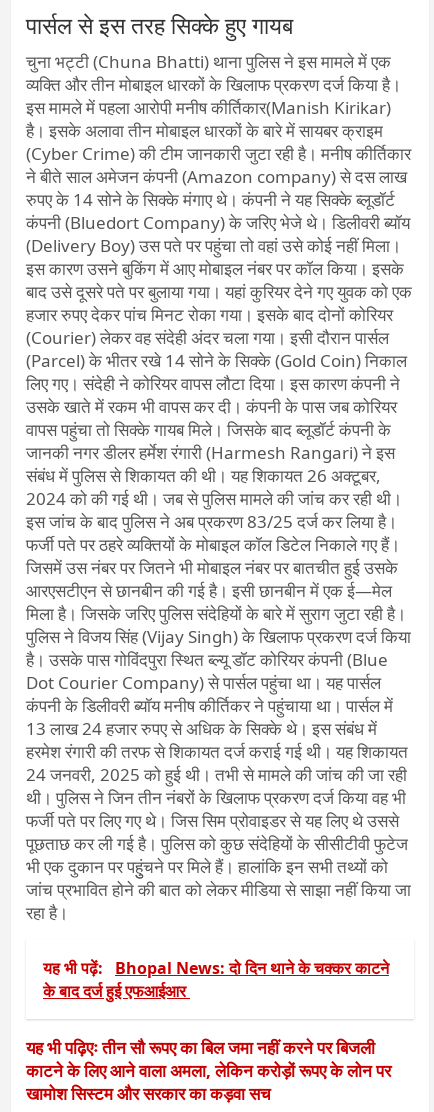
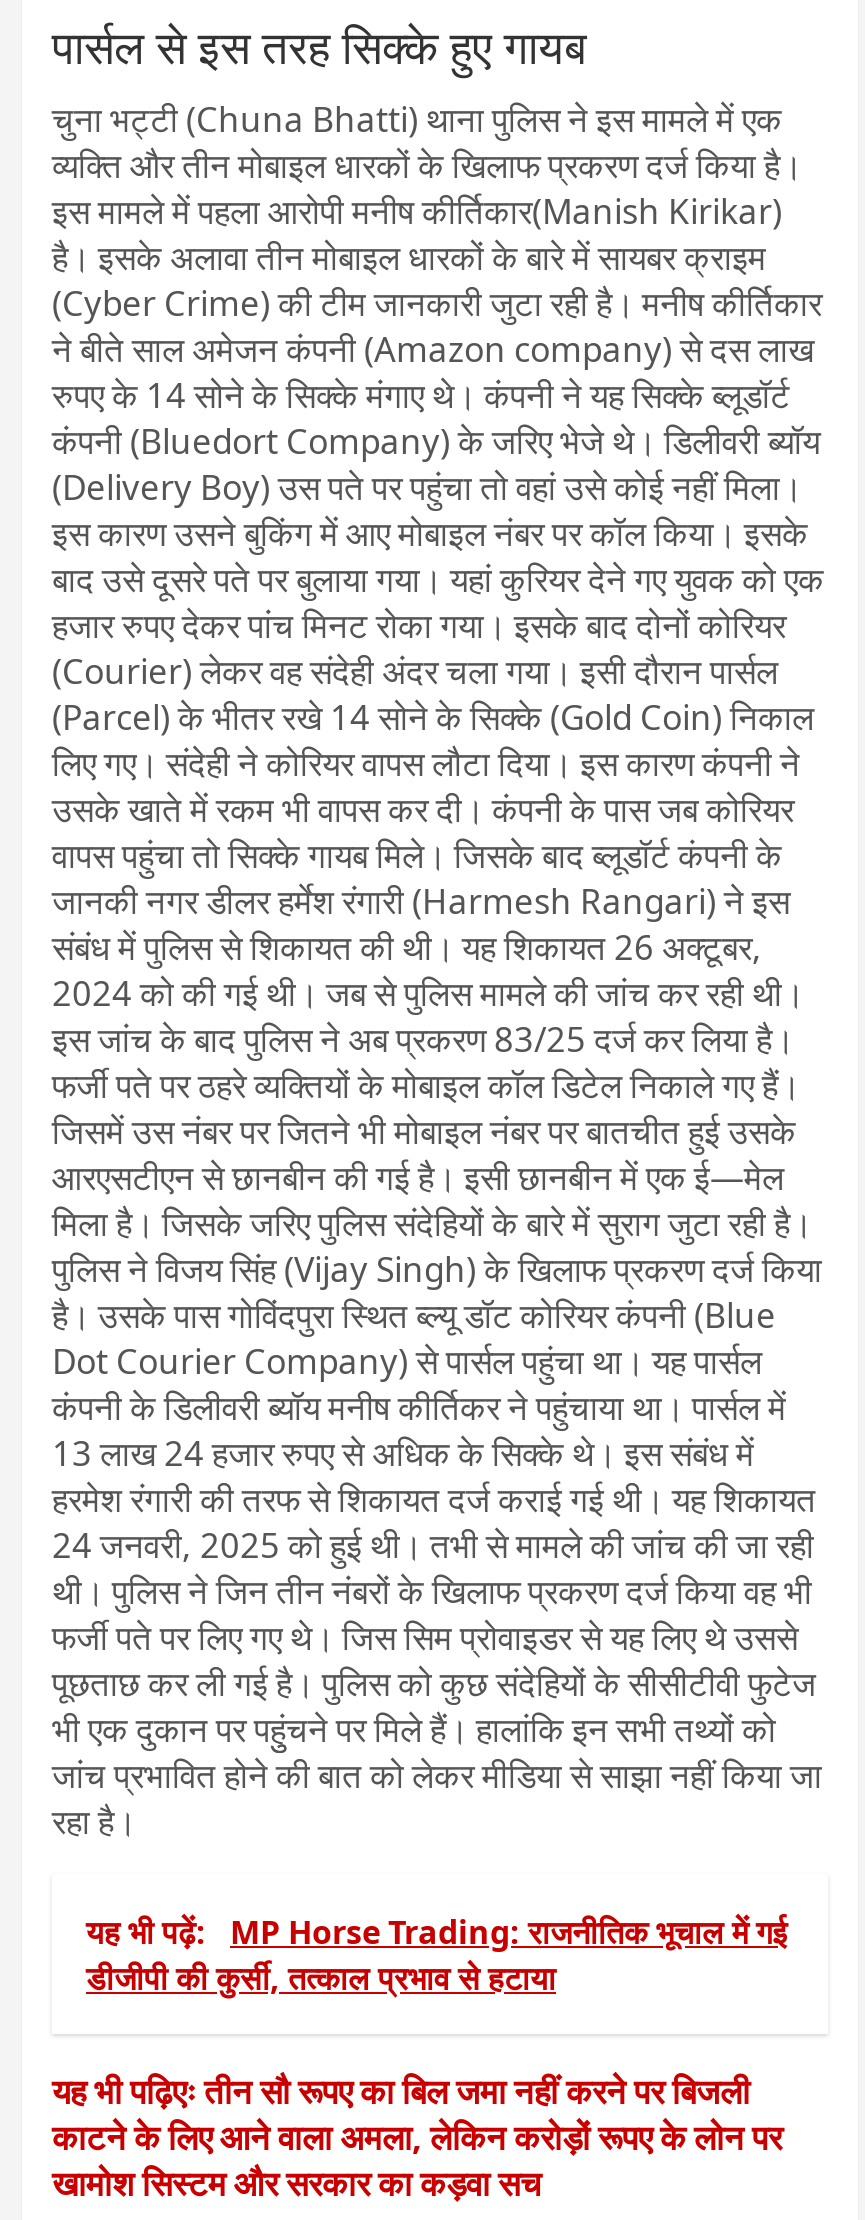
- यह भी पढ़ें: Bhopal News: दो दिन थाने के चक्कर काटने
- के बाद दर्ज हुई एफआईआर
+ यह भी पढ़ें: MP Horse Trading: राजनीतिक भूचाल में गई
+ डीजीपी की कुर्सी, तत्काल प्रभाव से हटाया
